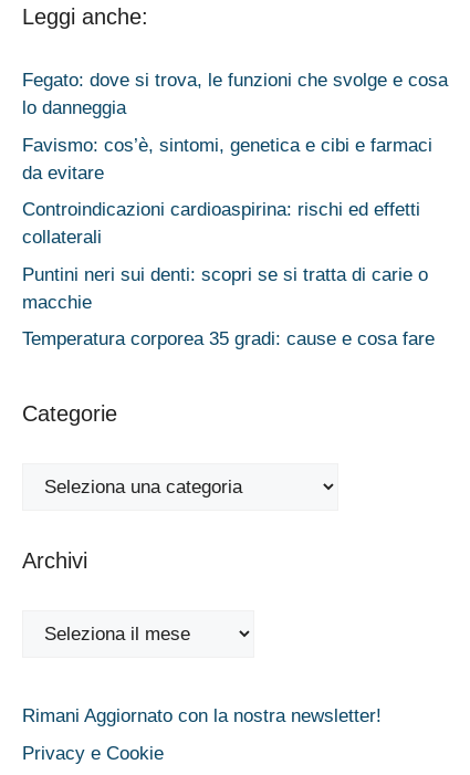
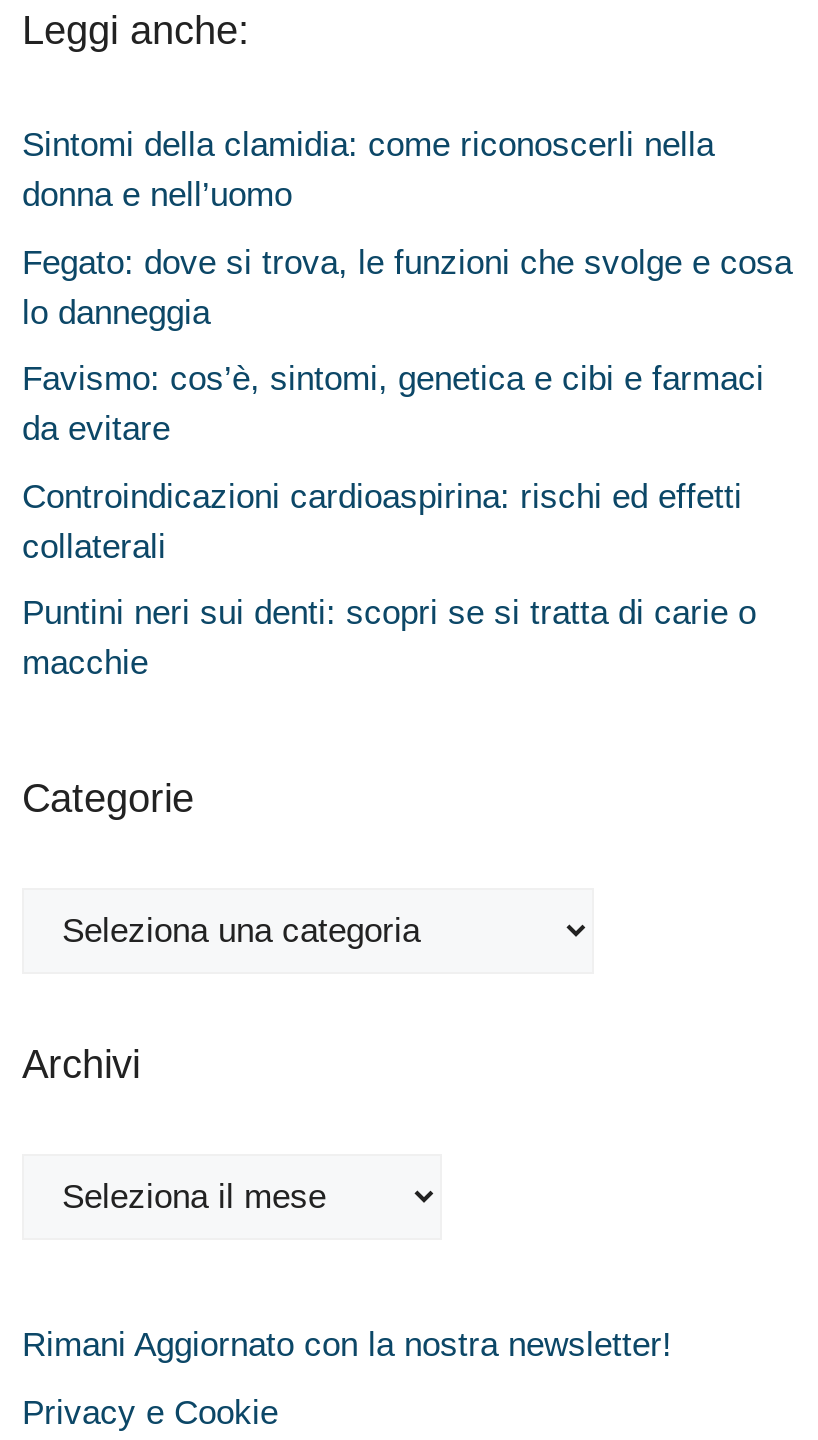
+ Sintomi della clamidia: come riconoscerli nella
+ donna e nell’uomo

moved down: Fegato: dove si trova, le funzioni che svolge e cosa | lo danneggia | Favismo: cos’è, sintomi, genetica e cibi e farmaci | da evitare | Controindicazioni cardioaspirina: rischi ed effetti | collaterali | Puntini neri sui denti: scopri se si tratta di carie o | macchie

- Temperatura corporea 35 gradi: cause e cosa fare
